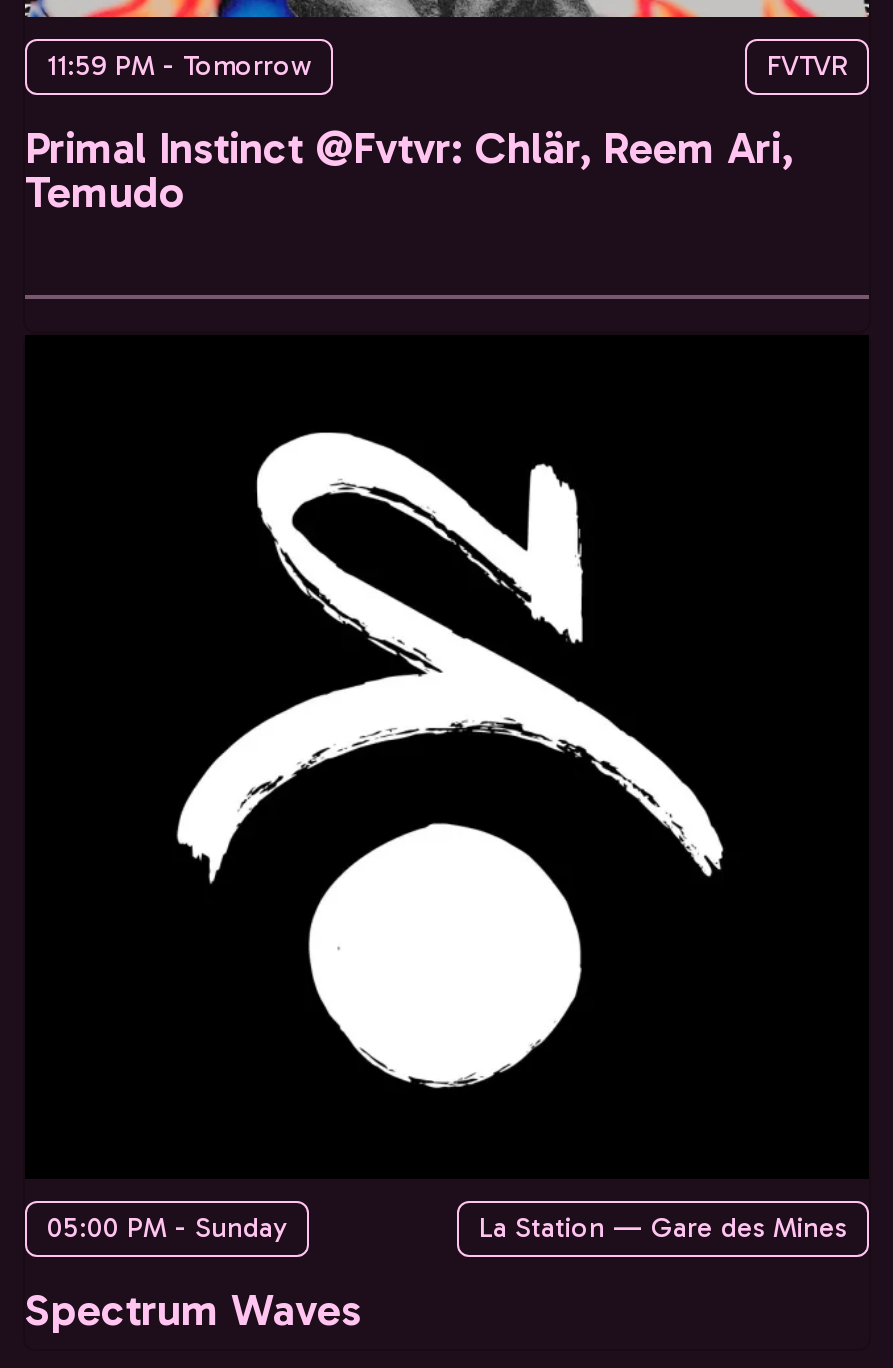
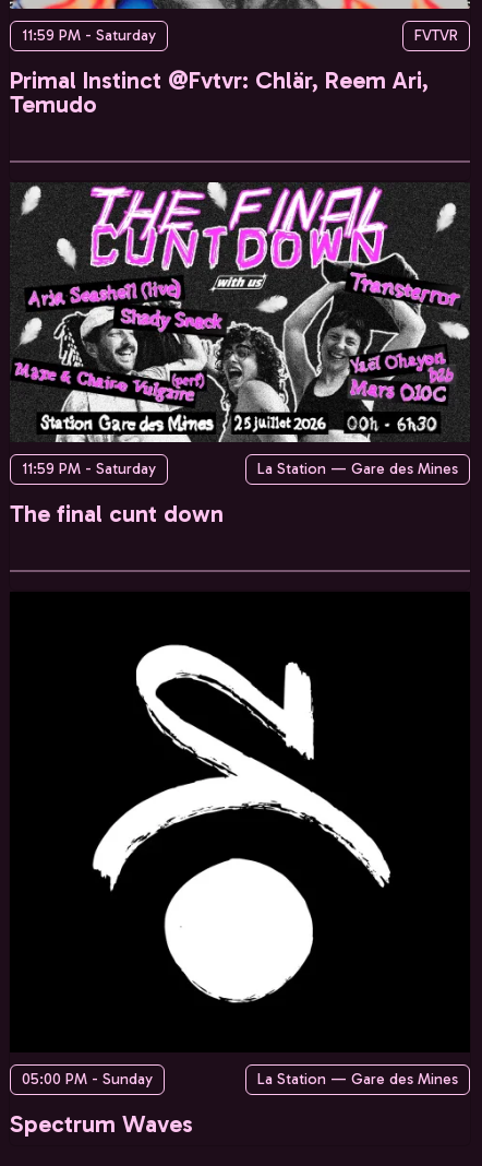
- 11:59 PM - Tomorrow
+ 11:59 PM - Saturday

+ [image]
+ 11:59 PM - Saturday
+ La Station — Gare des Mines
+ The final cunt down
